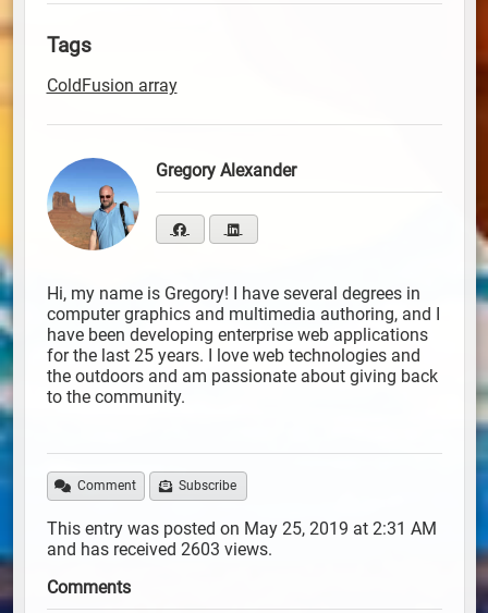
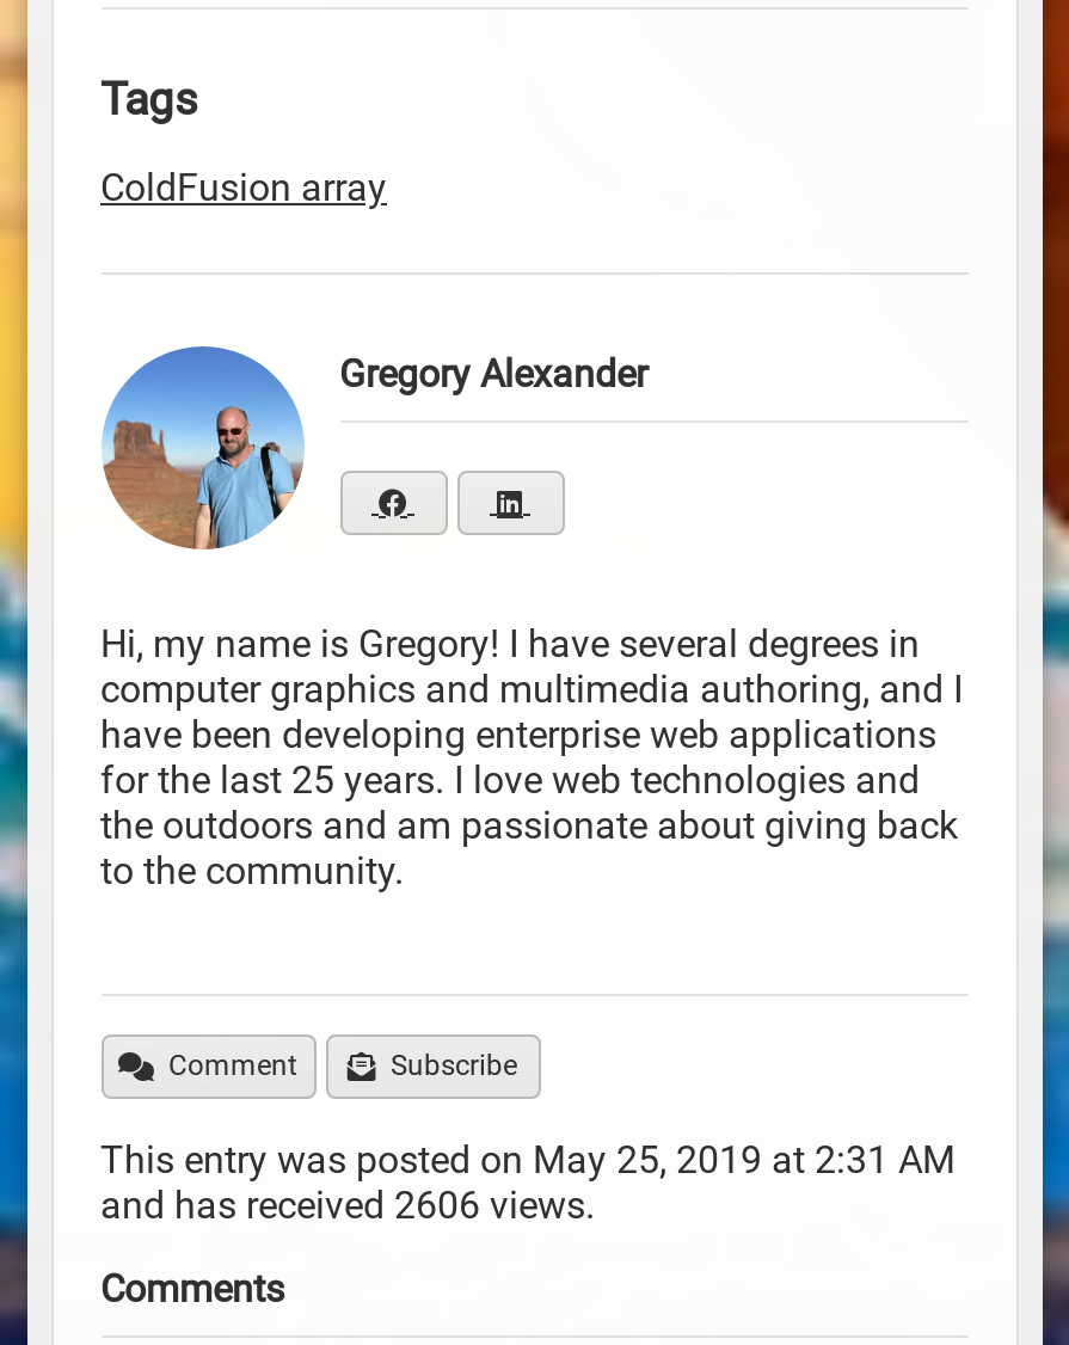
- and has received 2603 views.
+ and has received 2606 views.
